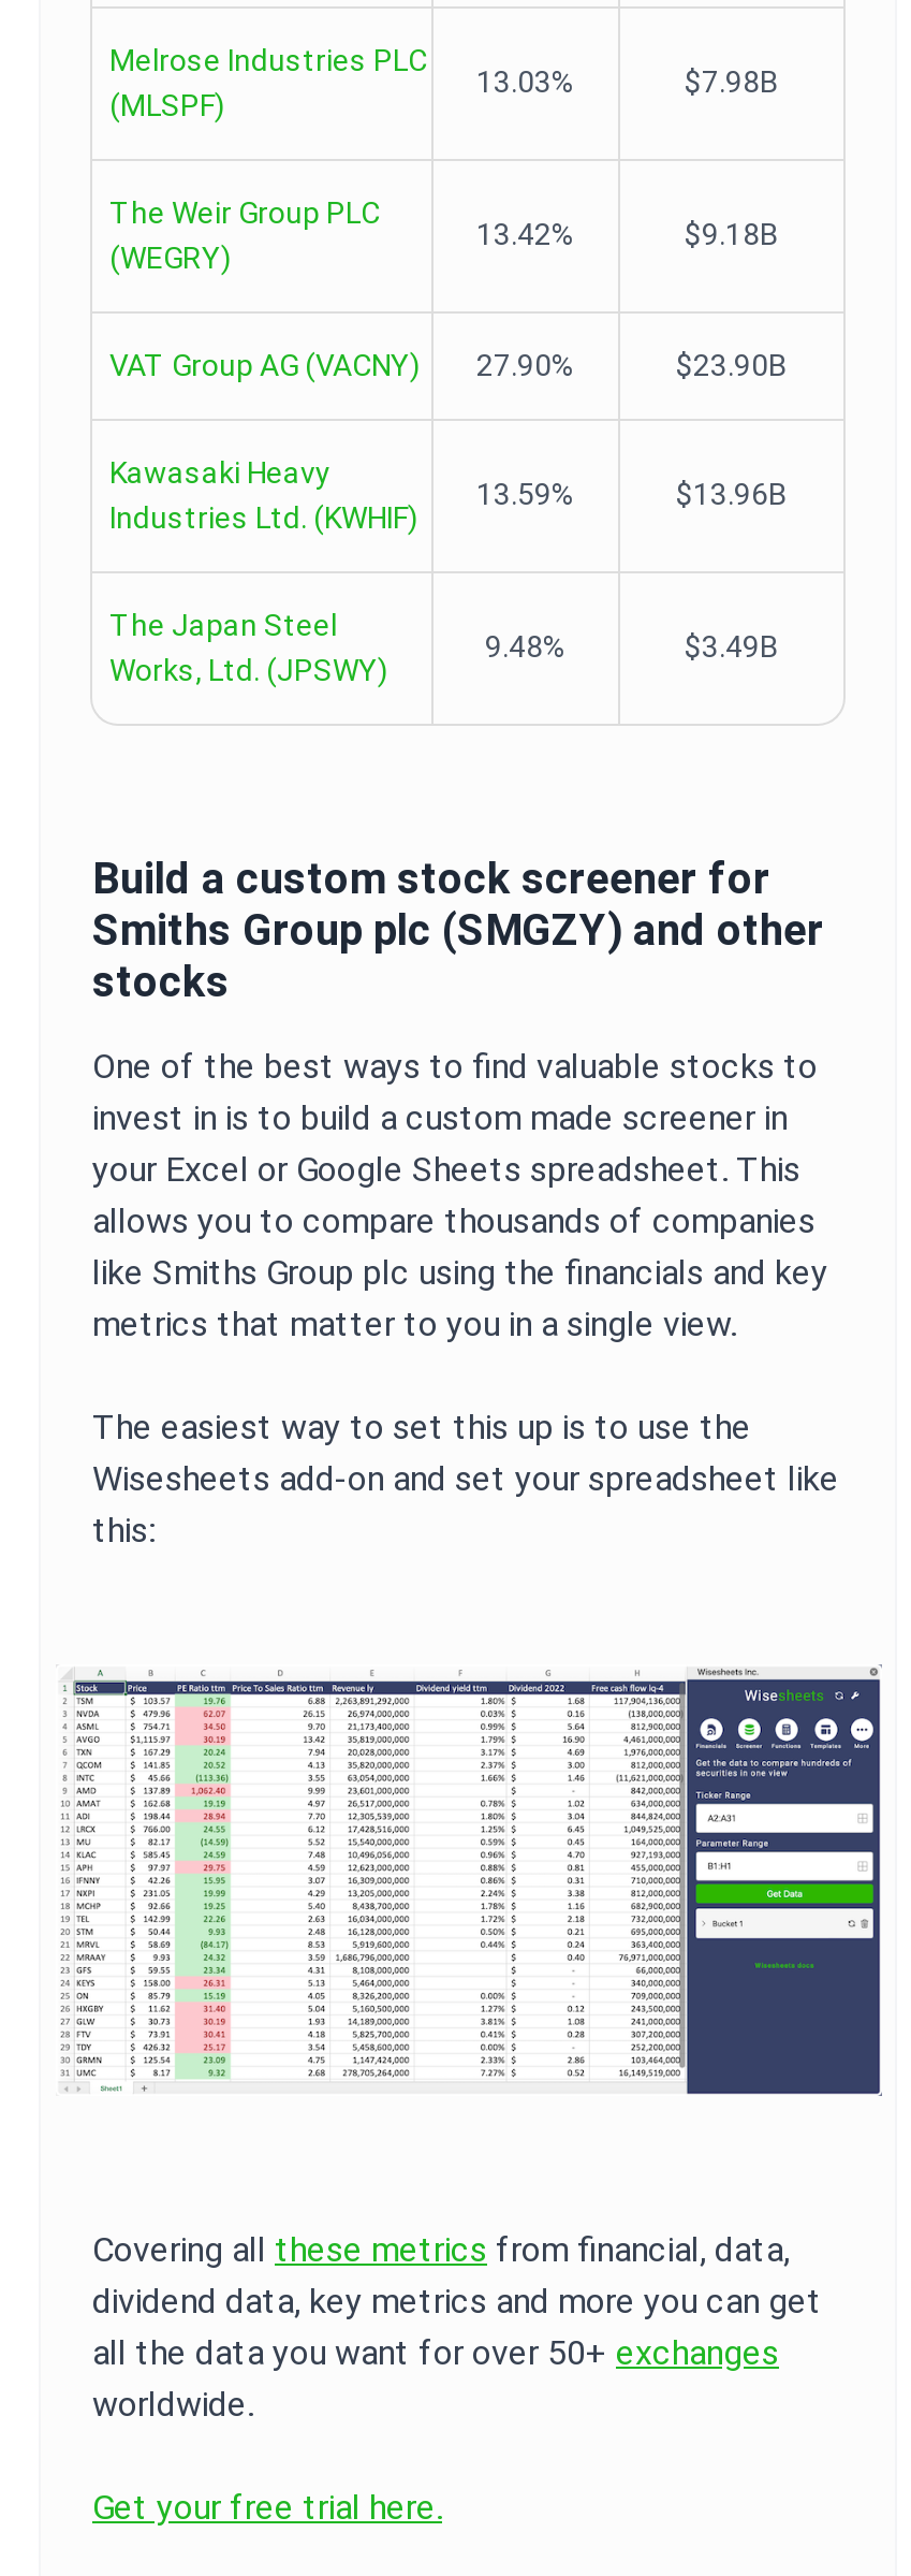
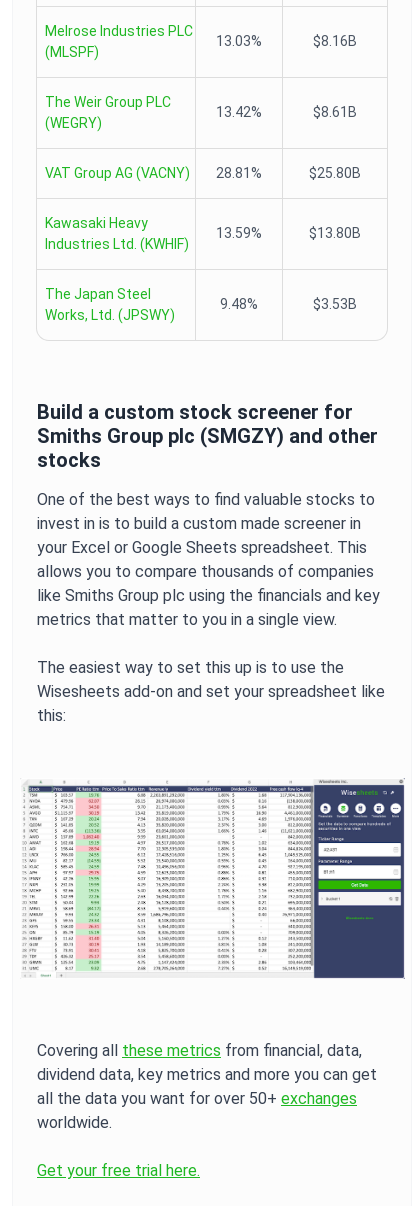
- $7.98B
+ $8.16B

- $9.18B
+ $8.61B

- 27.90%
- $23.90B
+ 28.81%
+ $25.80B

- $13.96B
+ $13.80B

- $3.49B
+ $3.53B
